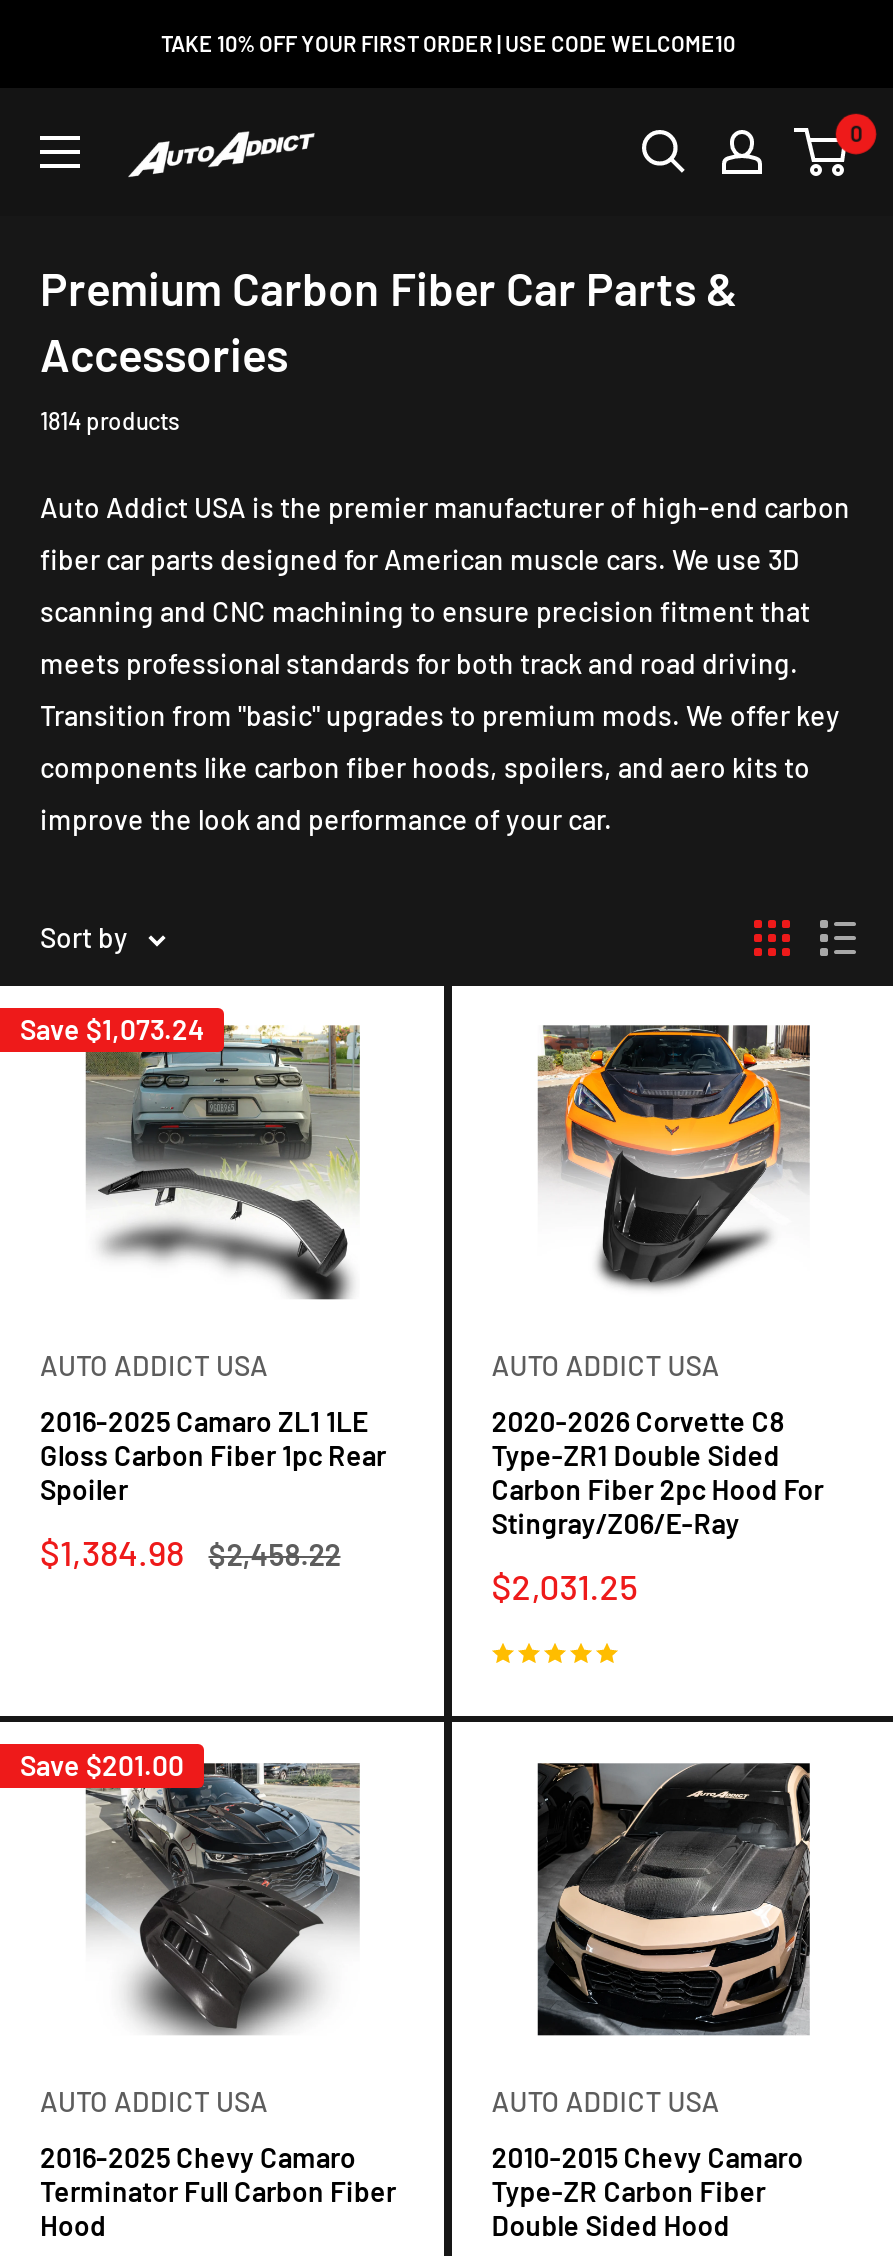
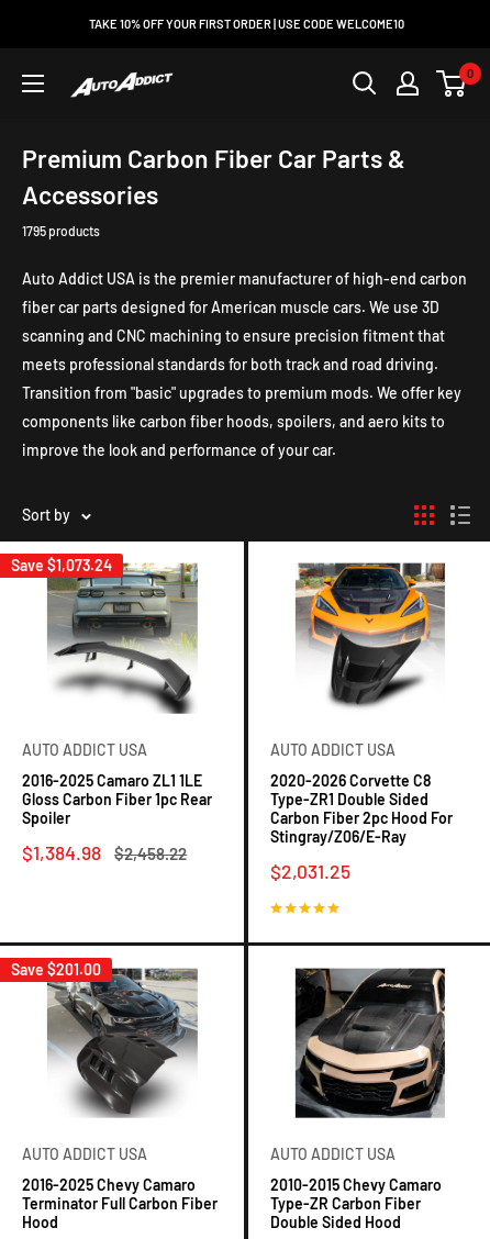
- 1814 products
+ 1795 products
